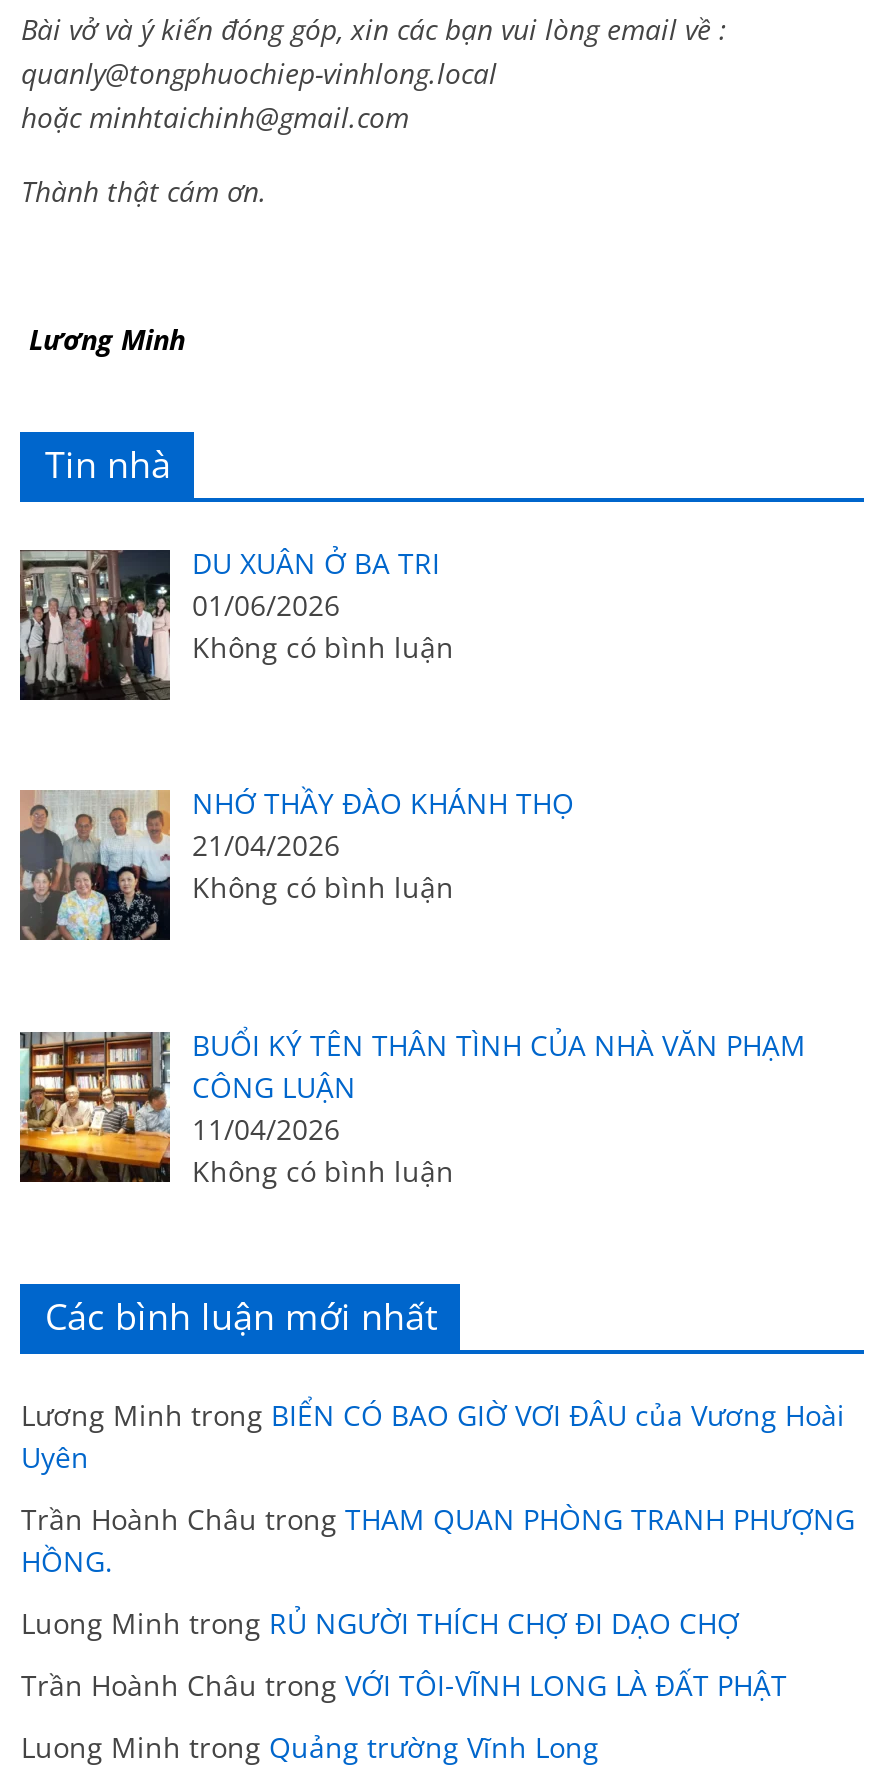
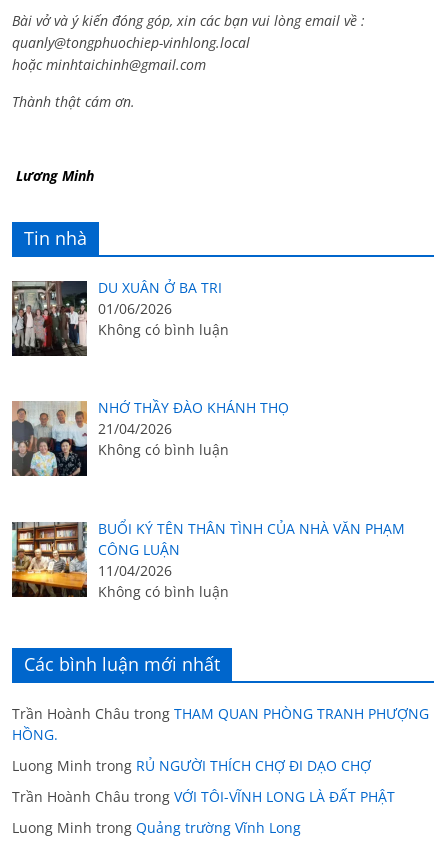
- Lương Minh trong BIỂN CÓ BAO GIỜ VƠI ĐÂU của Vương Hoài
- Uyên
